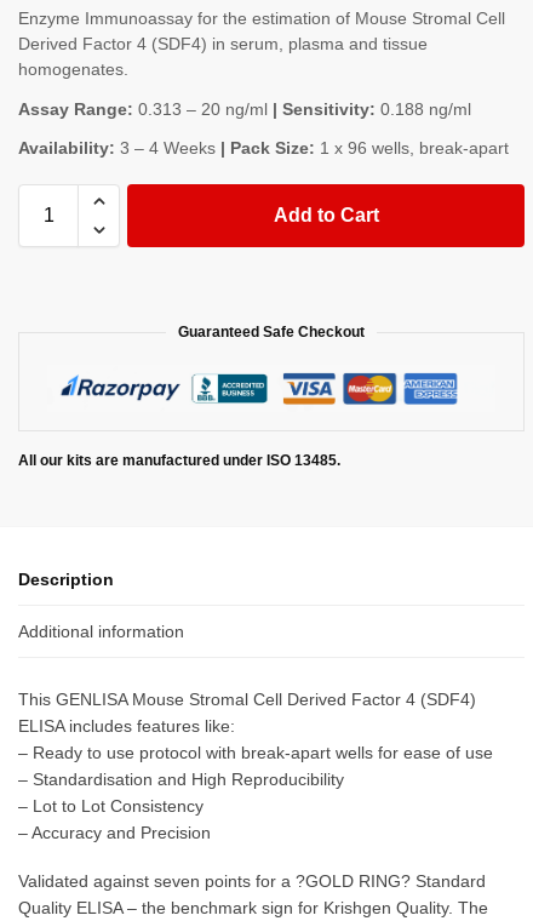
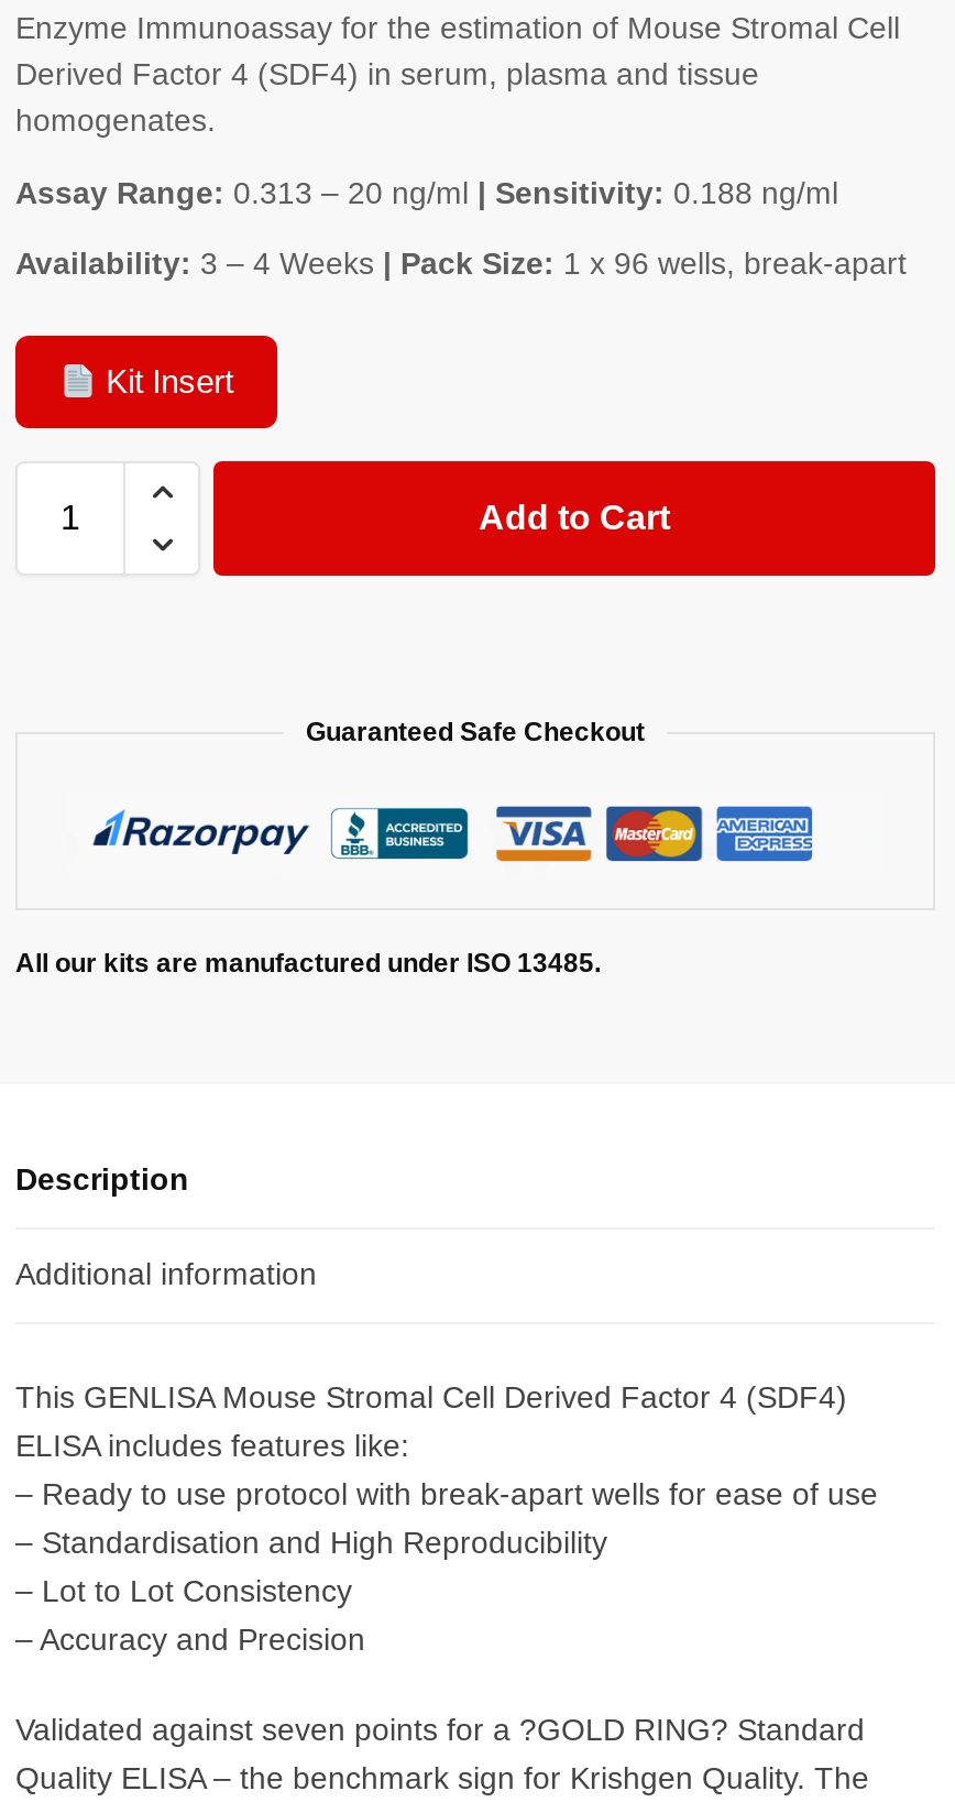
+ Kit Insert
